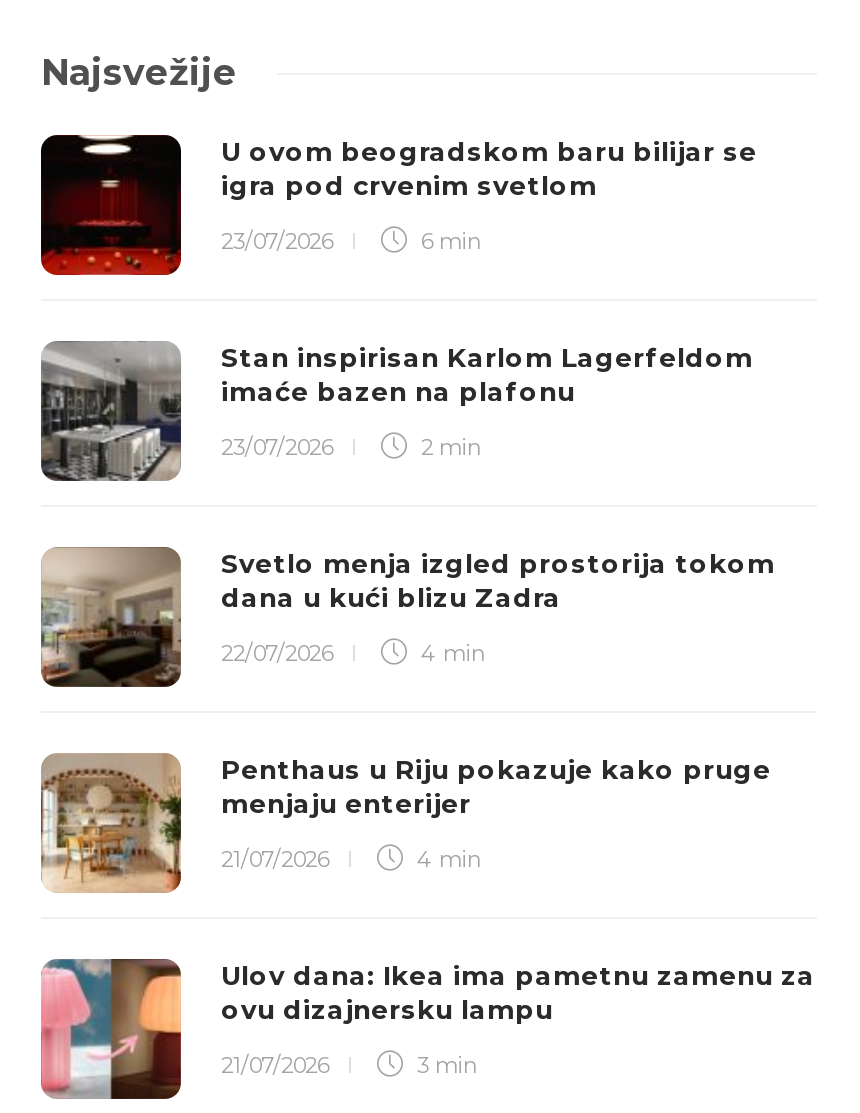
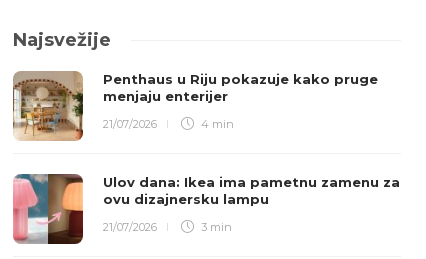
- [image]
- U ovom beogradskom baru bilijar se
- igra pod crvenim svetlom
- 23/07/2026
- 6 min

- [image]
- Stan inspirisan Karlom Lagerfeldom
- imaće bazen na plafonu
- 23/07/2026
- 2 min

- [image]
- Svetlo menja izgled prostorija tokom
- dana u kući blizu Zadra
- 22/07/2026
- 4 min
